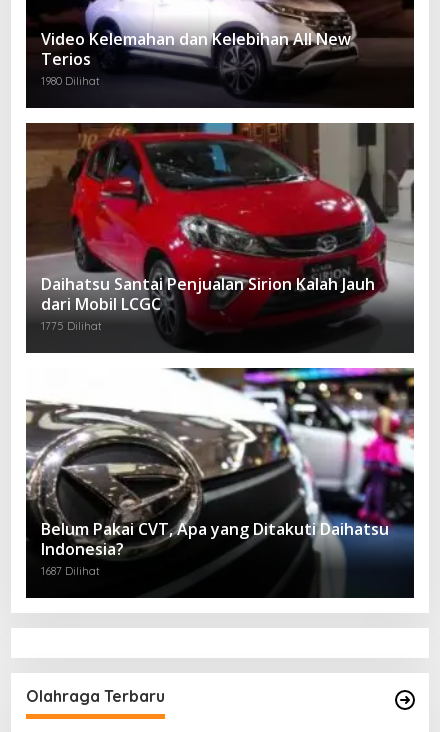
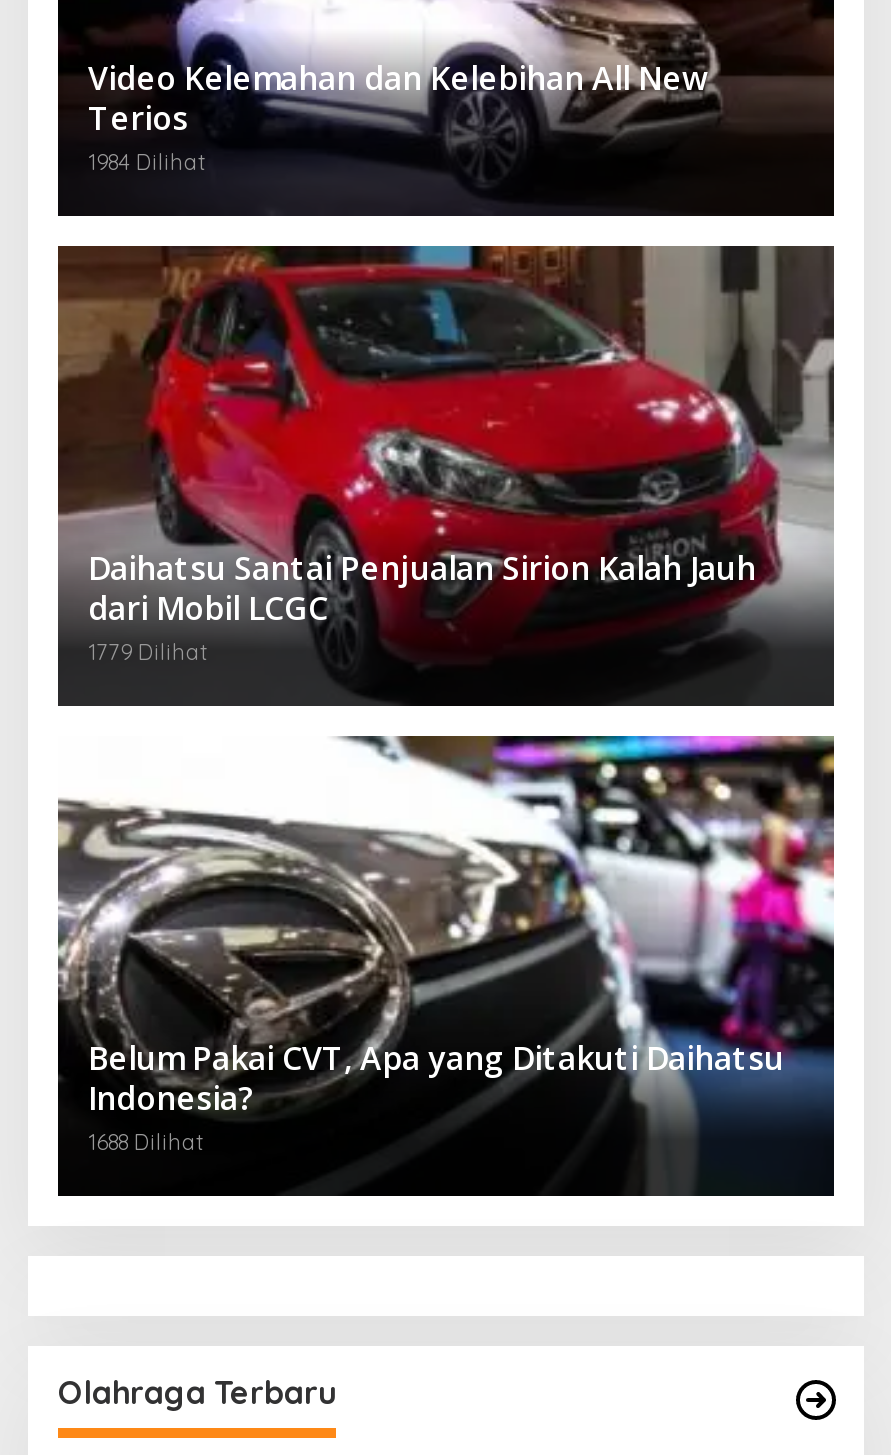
- 1980 Dilihat
+ 1984 Dilihat

- 1775 Dilihat
+ 1779 Dilihat

- 1687 Dilihat
+ 1688 Dilihat
